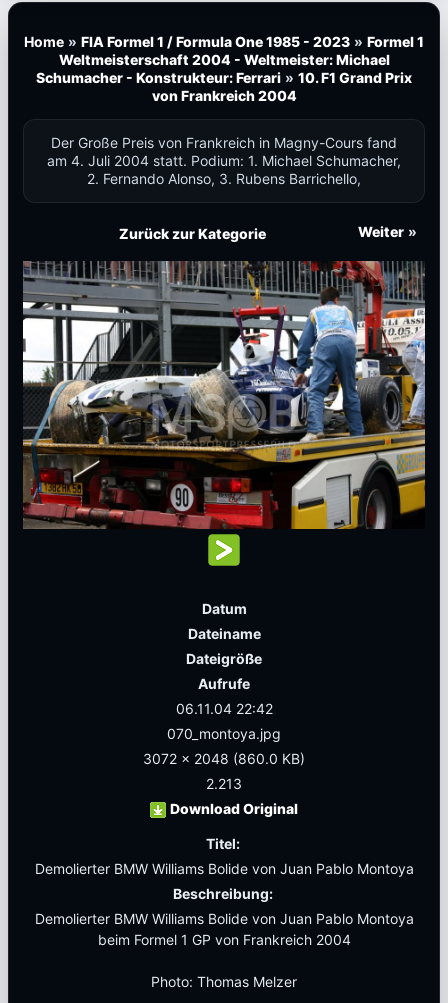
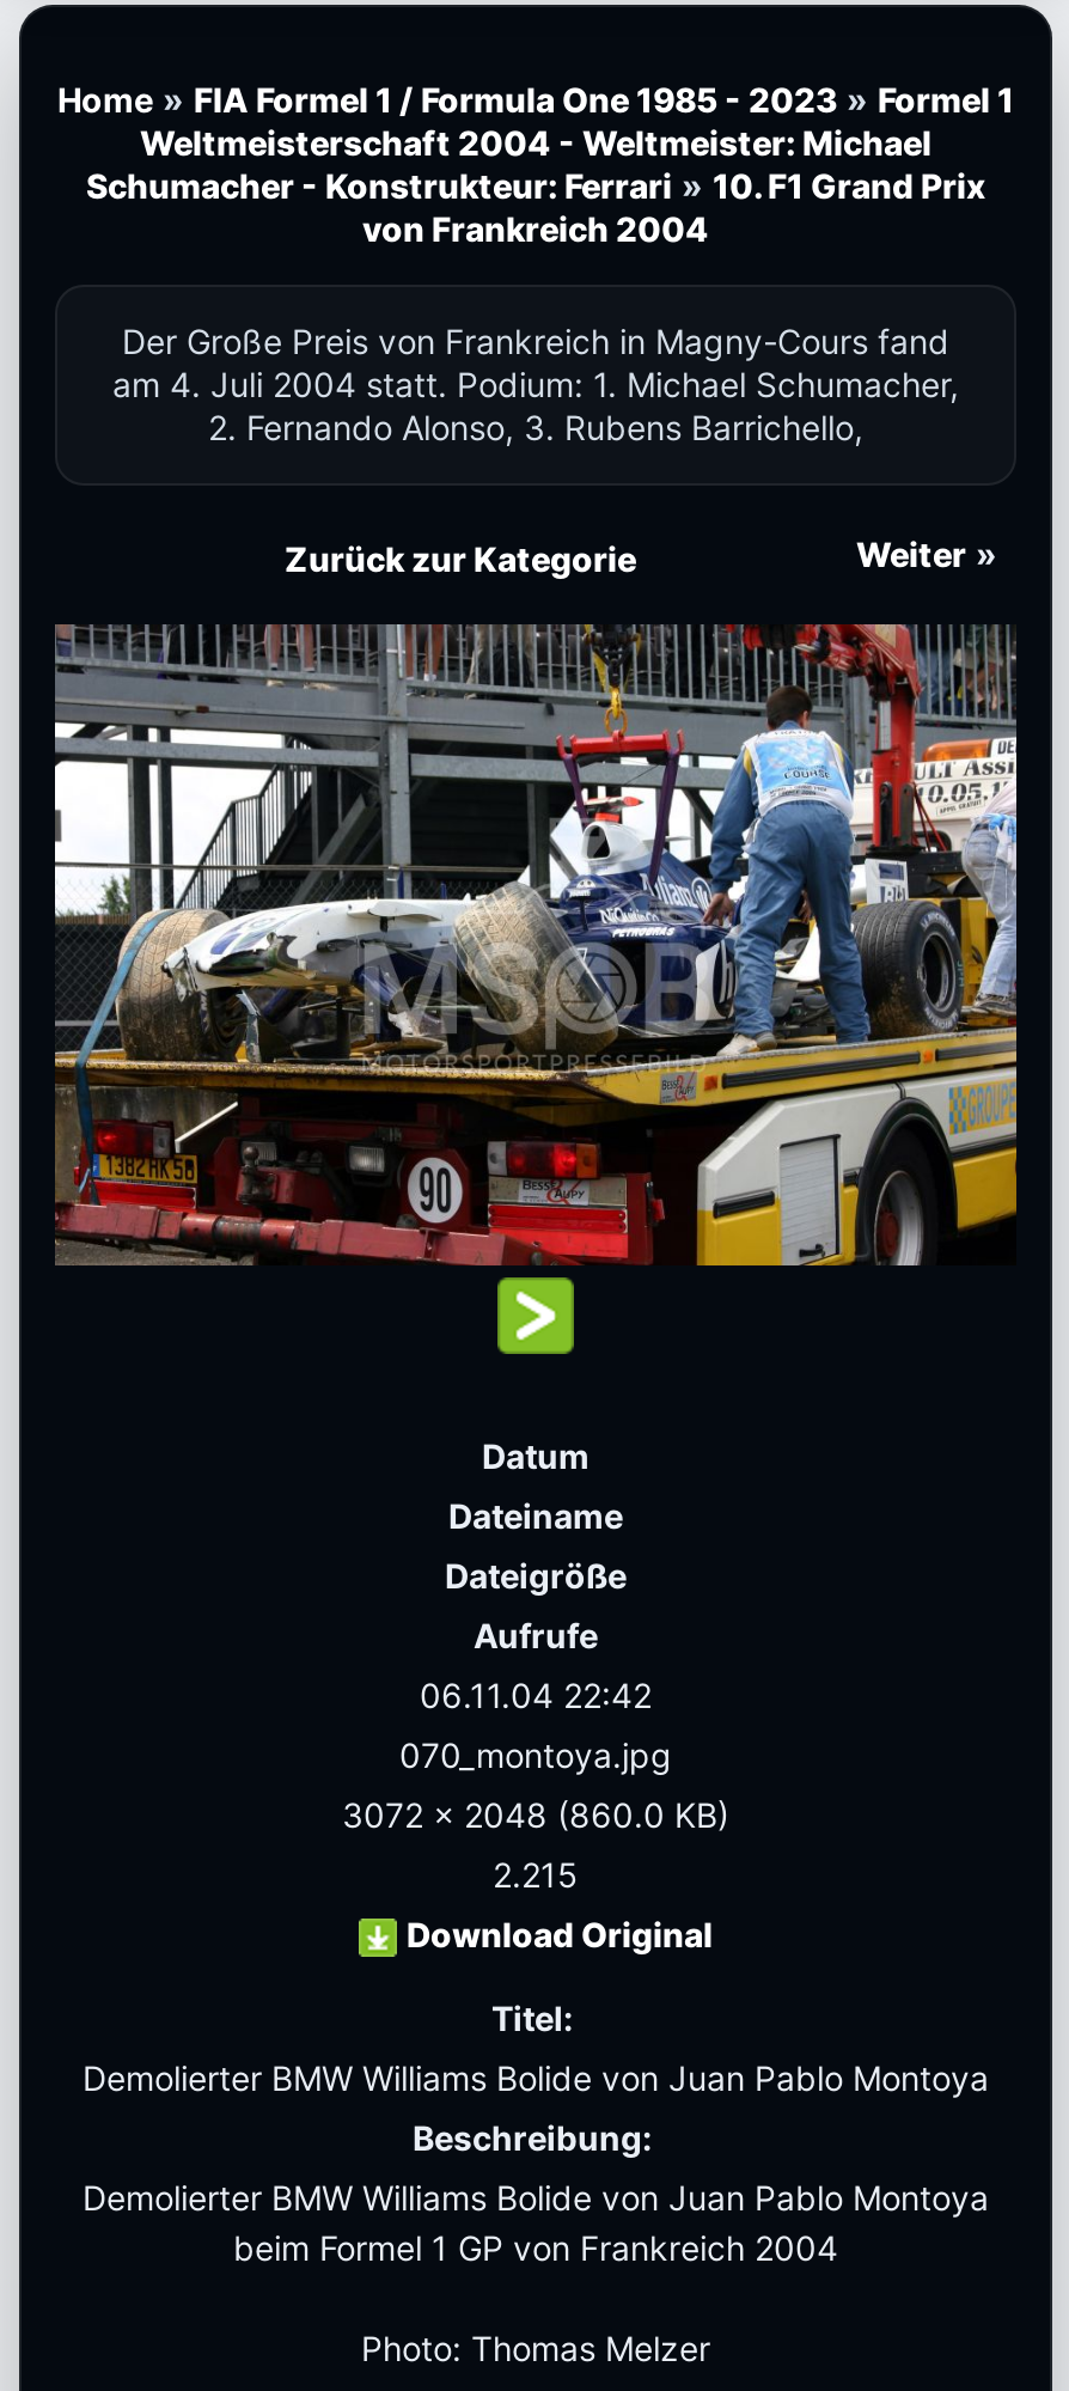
- 2.213
+ 2.215
